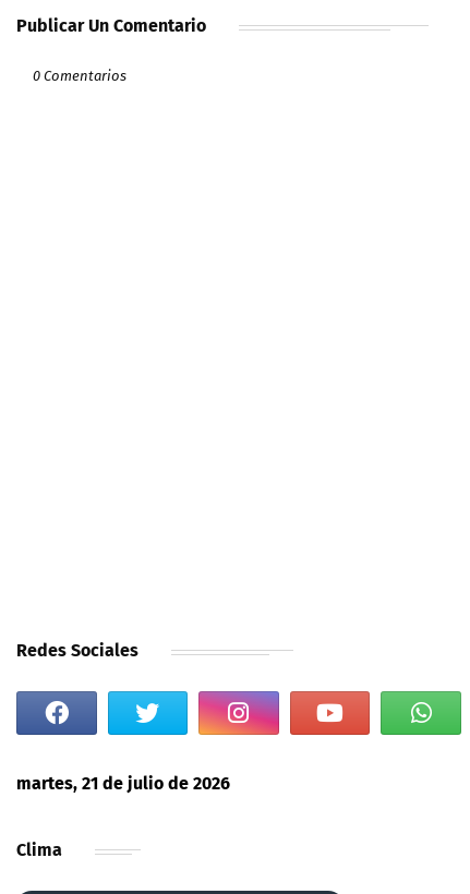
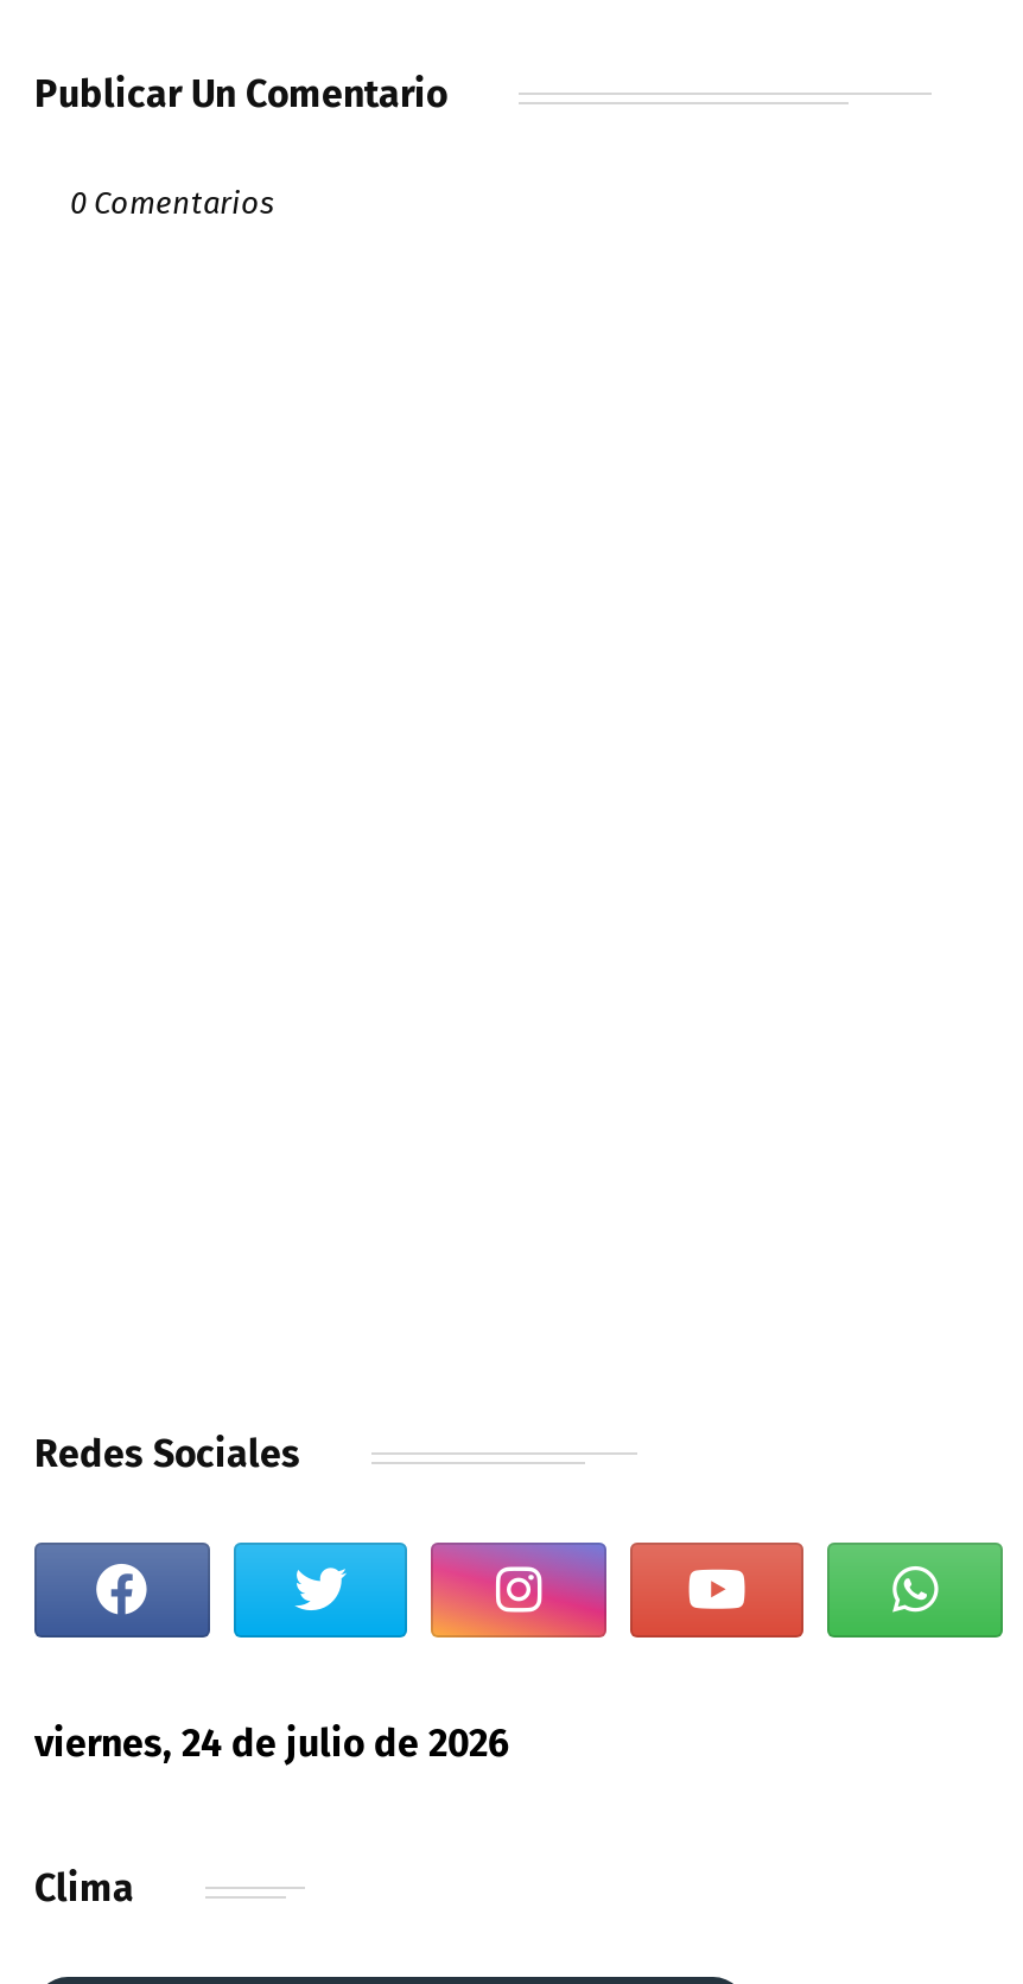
- martes, 21 de julio de 2026
+ viernes, 24 de julio de 2026
